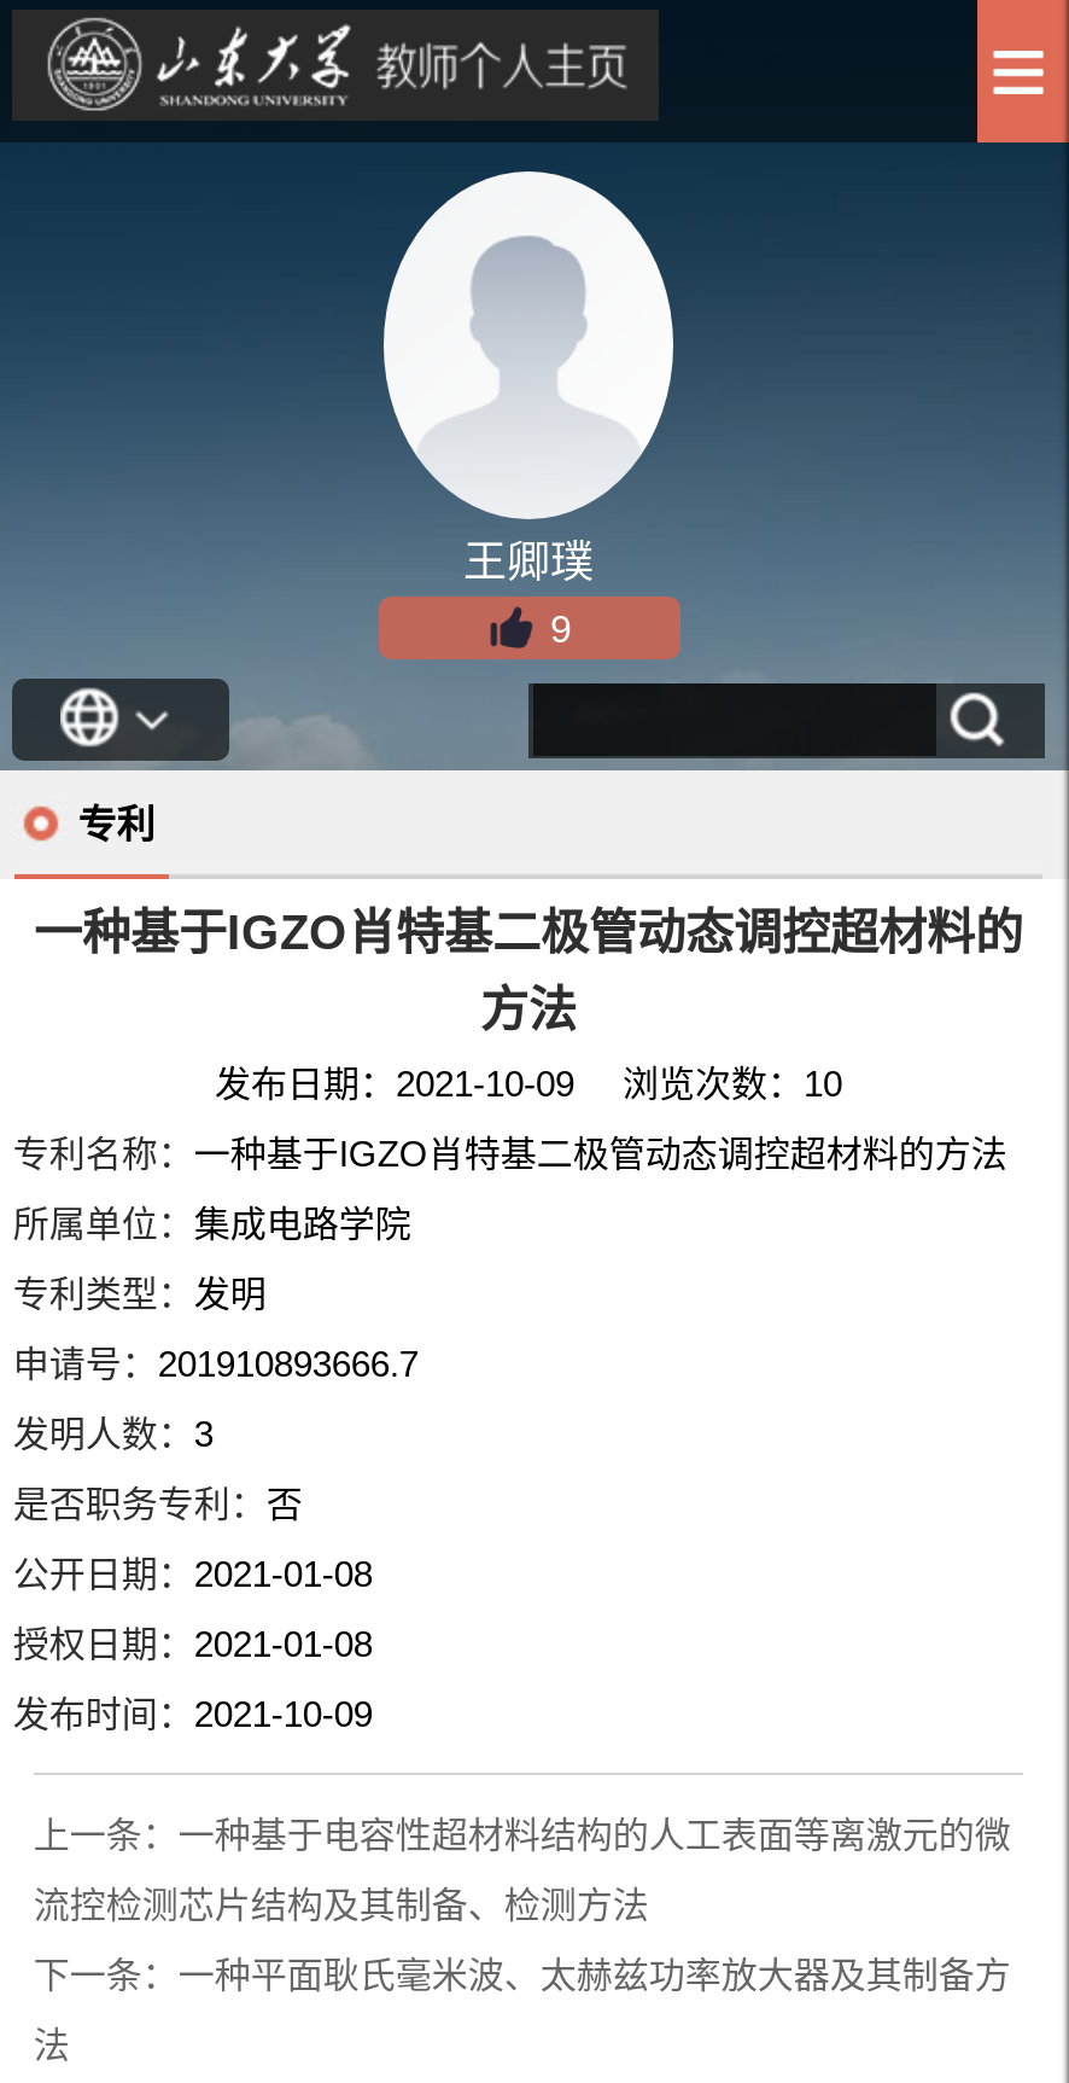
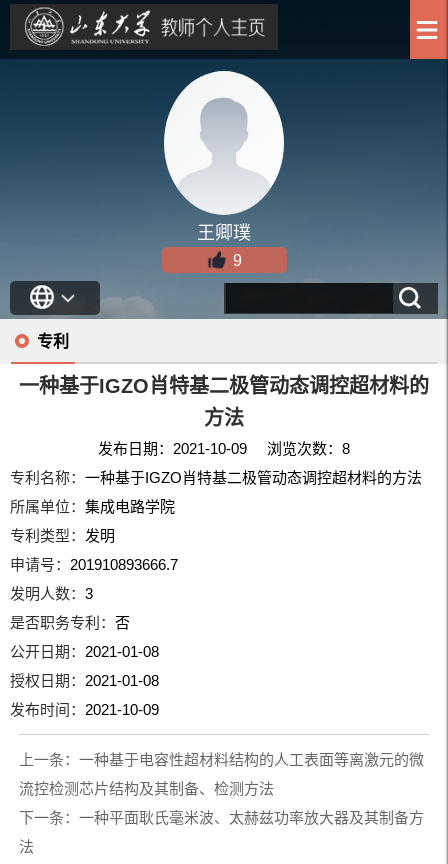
- 发布日期：2021-10-09 浏览次数：10
+ 发布日期：2021-10-09 浏览次数：8
